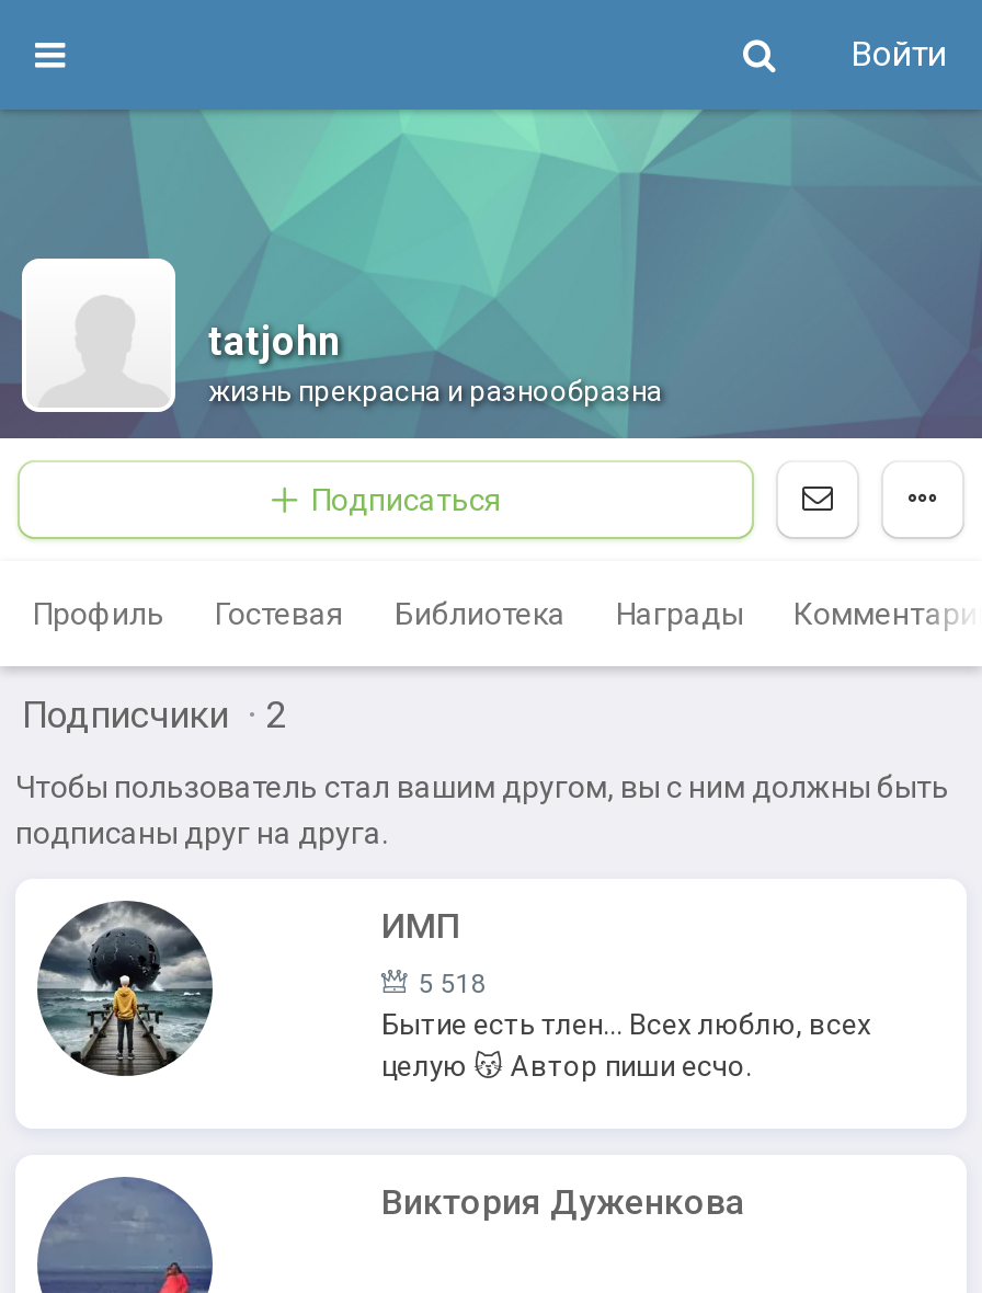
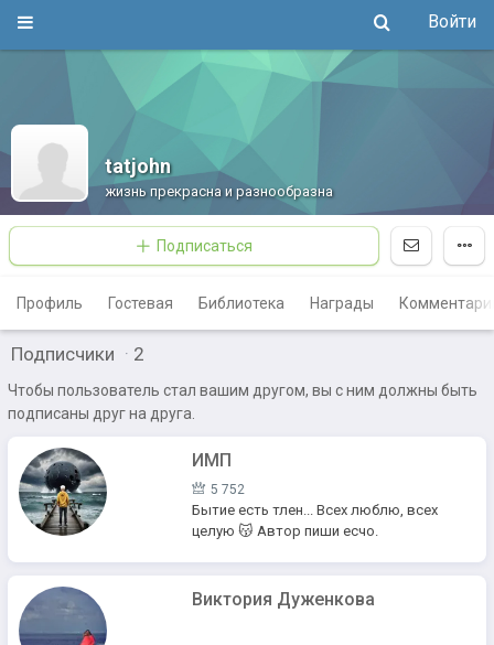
- 5 518
+ 5 752
